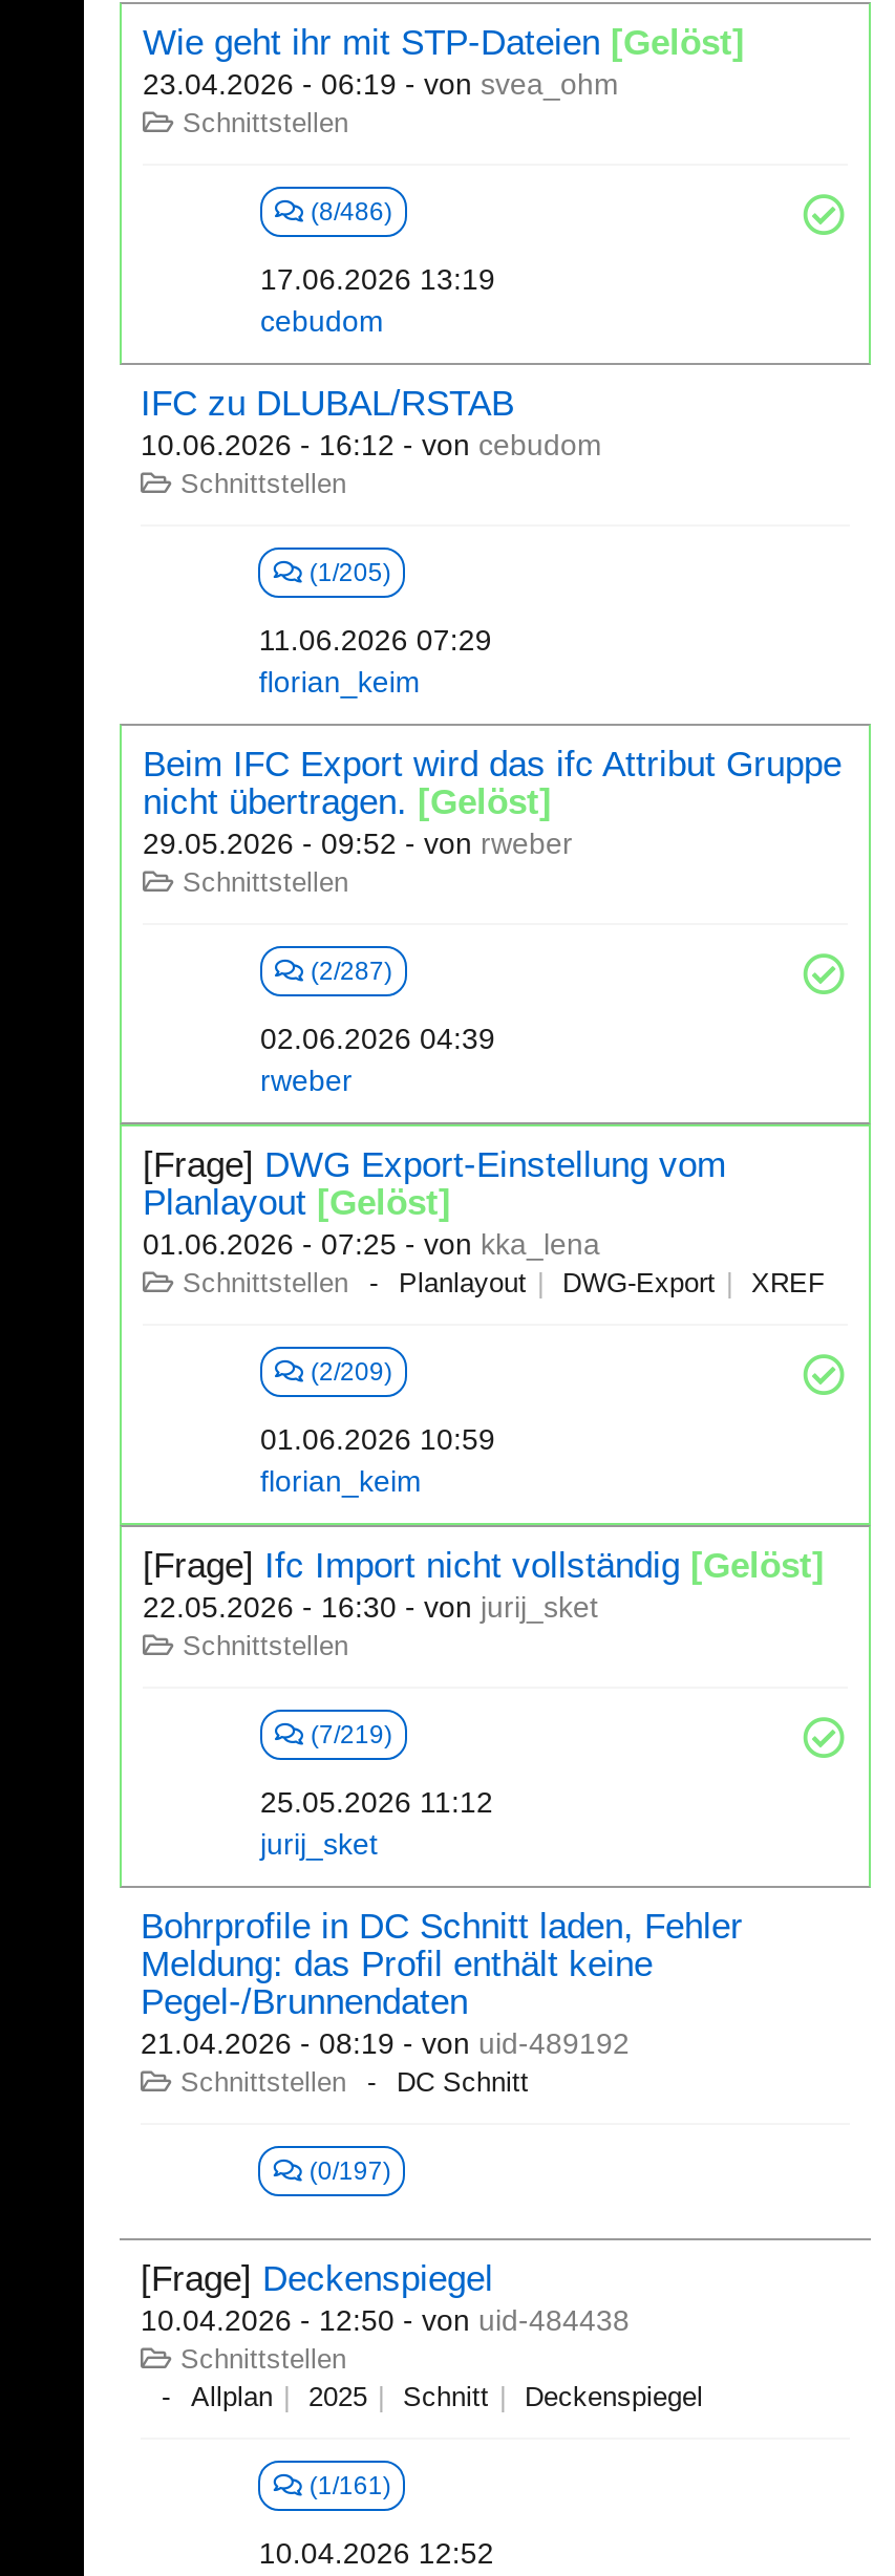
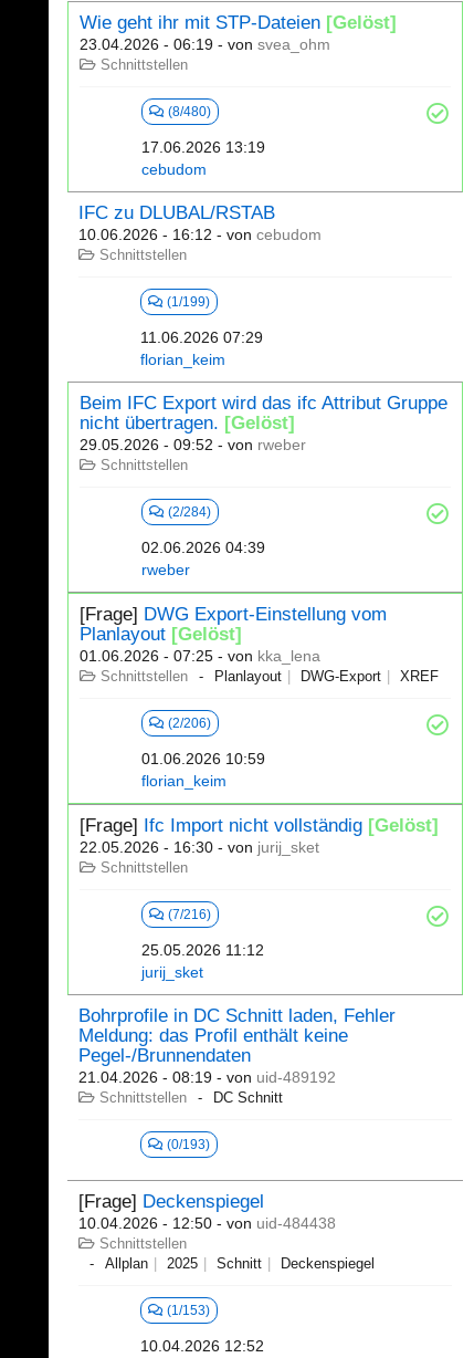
- (8/486)
+ (8/480)

- (1/205)
+ (1/199)

- (2/287)
+ (2/284)

- (2/209)
+ (2/206)

- (7/219)
+ (7/216)

- (0/197)
+ (0/193)

- (1/161)
+ (1/153)
